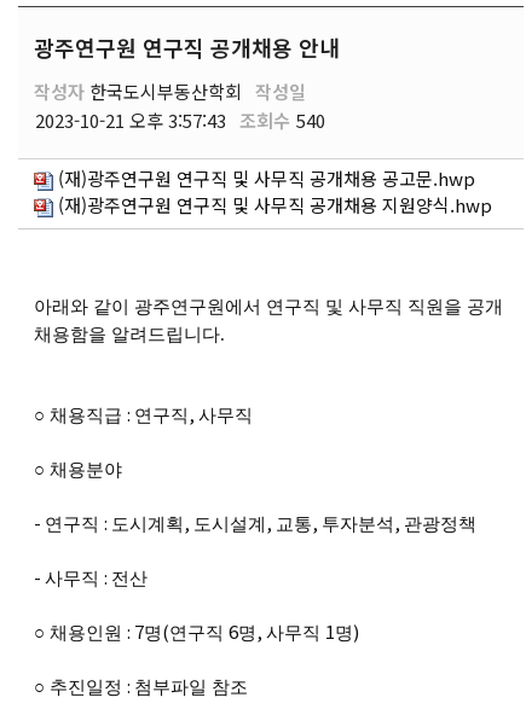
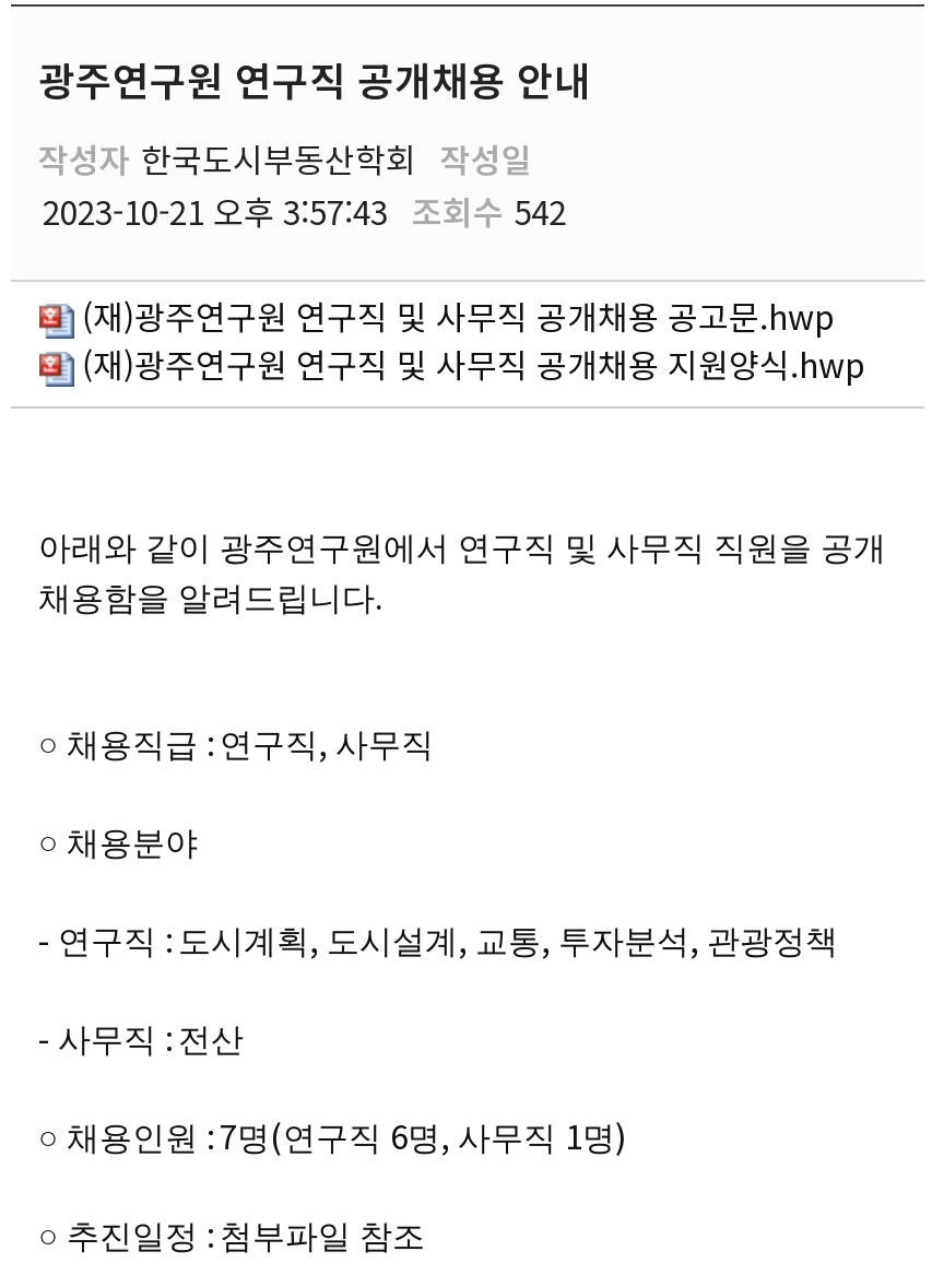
- 2023-10-21 오후 3:57:43 조회수 540
+ 2023-10-21 오후 3:57:43 조회수 542
